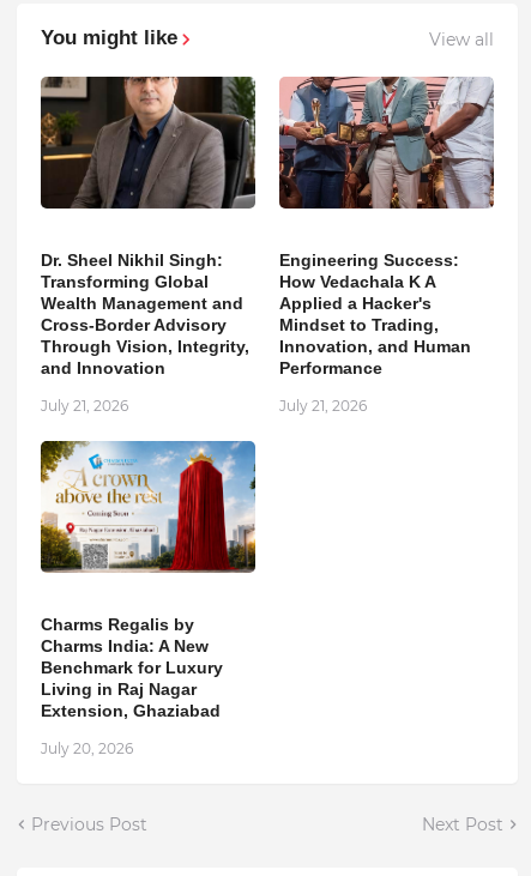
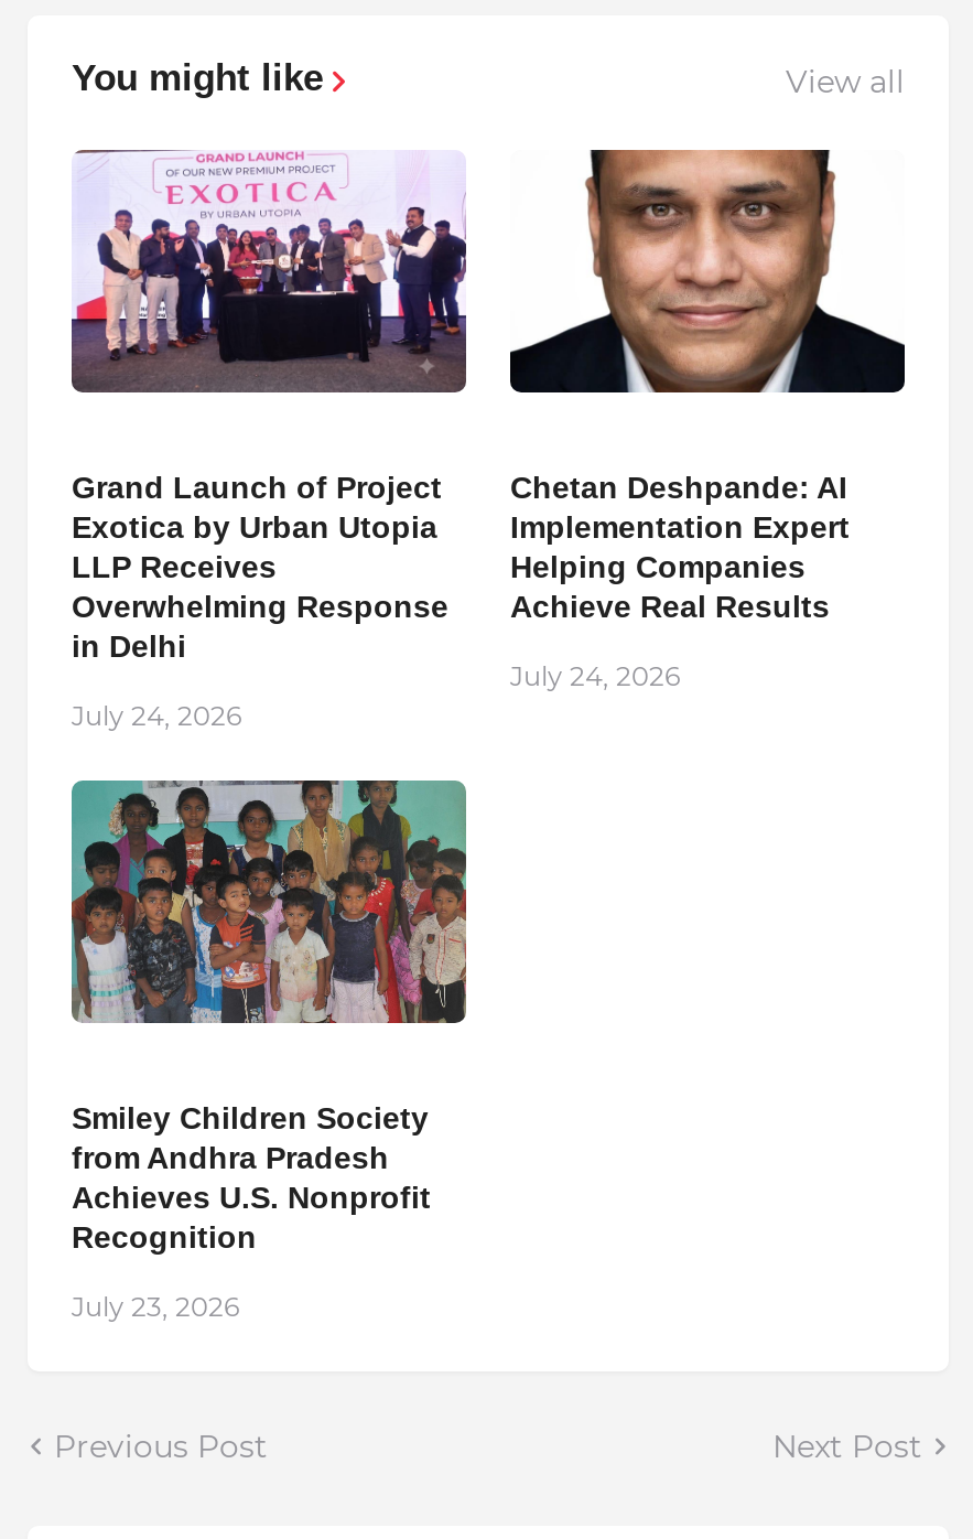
- [image]
- Dr. Sheel Nikhil Singh:
- Transforming Global
- Wealth Management and
- Cross-Border Advisory
- Through Vision, Integrity,
- and Innovation
+ [image]
+ Grand Launch of Project
+ Exotica by Urban Utopia
+ LLP Receives
+ Overwhelming Response
+ in Delhi

- [image]
- Engineering Success:
- How Vedachala K A
- Applied a Hacker's
- Mindset to Trading,
- Innovation, and Human
- Performance
+ [image]
+ Chetan Deshpande: AI
+ Implementation Expert
+ Helping Companies
+ Achieve Real Results

- July 21, 2026
+ July 24, 2026

- July 21, 2026
+ July 24, 2026

- [image]
- Charms Regalis by
- Charms India: A New
- Benchmark for Luxury
- Living in Raj Nagar
- Extension, Ghaziabad
+ [image]
+ Smiley Children Society
+ from Andhra Pradesh
+ Achieves U.S. Nonprofit
+ Recognition

- July 20, 2026
+ July 23, 2026
